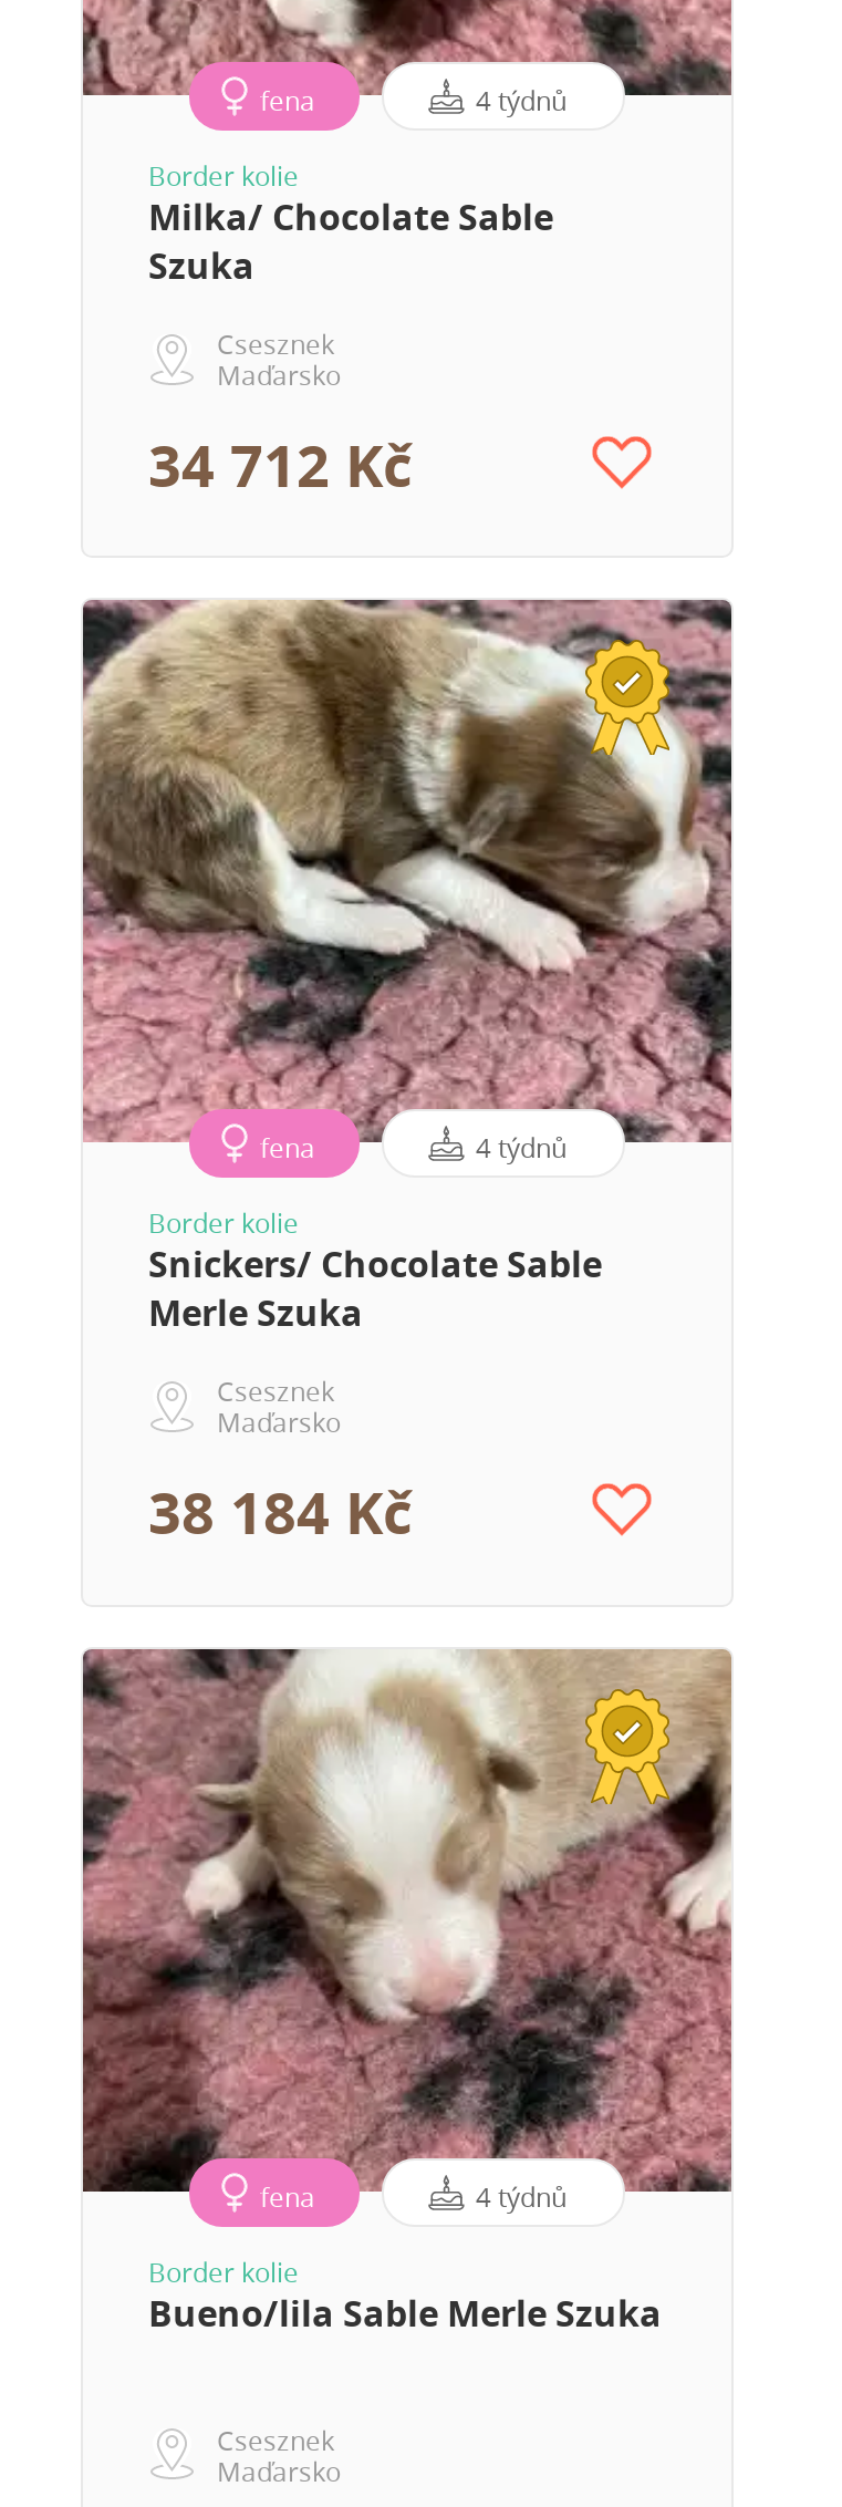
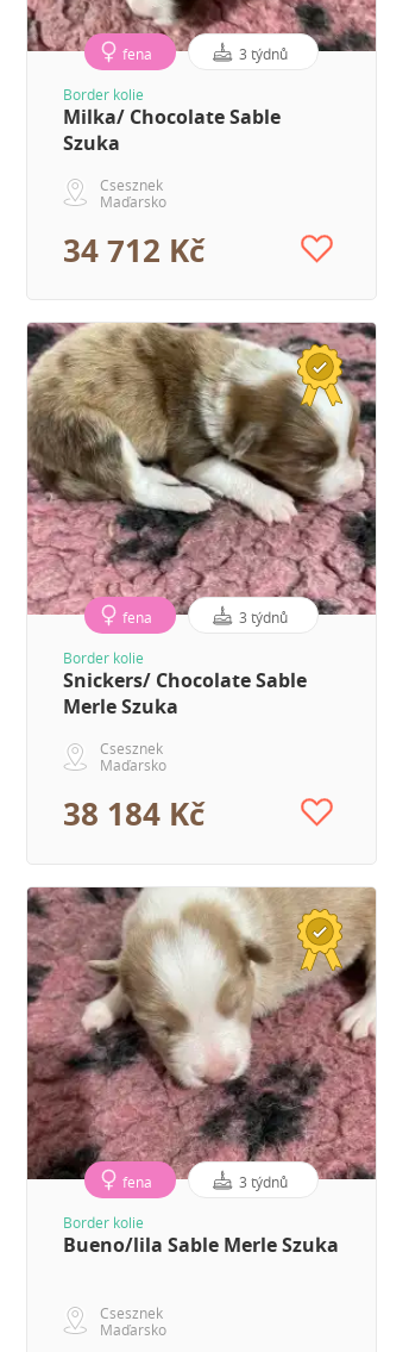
- 4 týdnů
+ 3 týdnů

- 4 týdnů
+ 3 týdnů

- 4 týdnů
+ 3 týdnů
